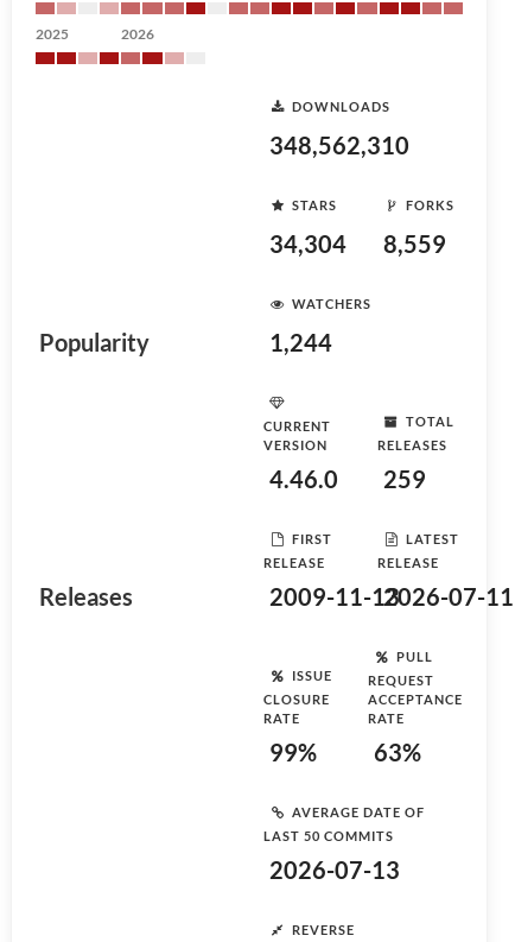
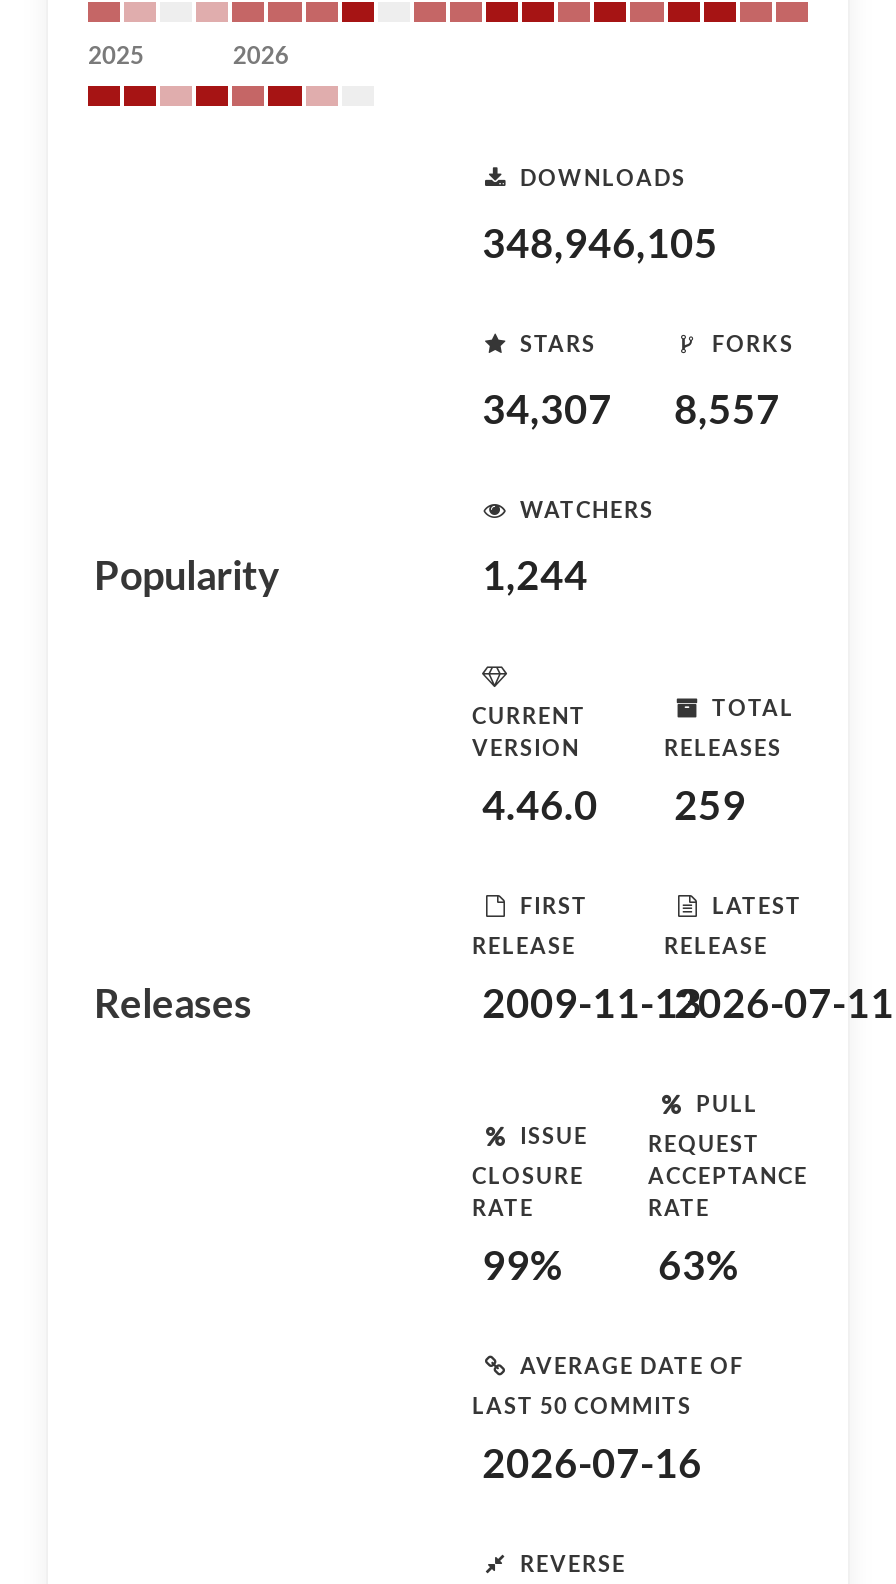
- 348,562,310
+ 348,946,105

- 34,304
+ 34,307

- 8,559
+ 8,557

- 2026-07-13
+ 2026-07-16
